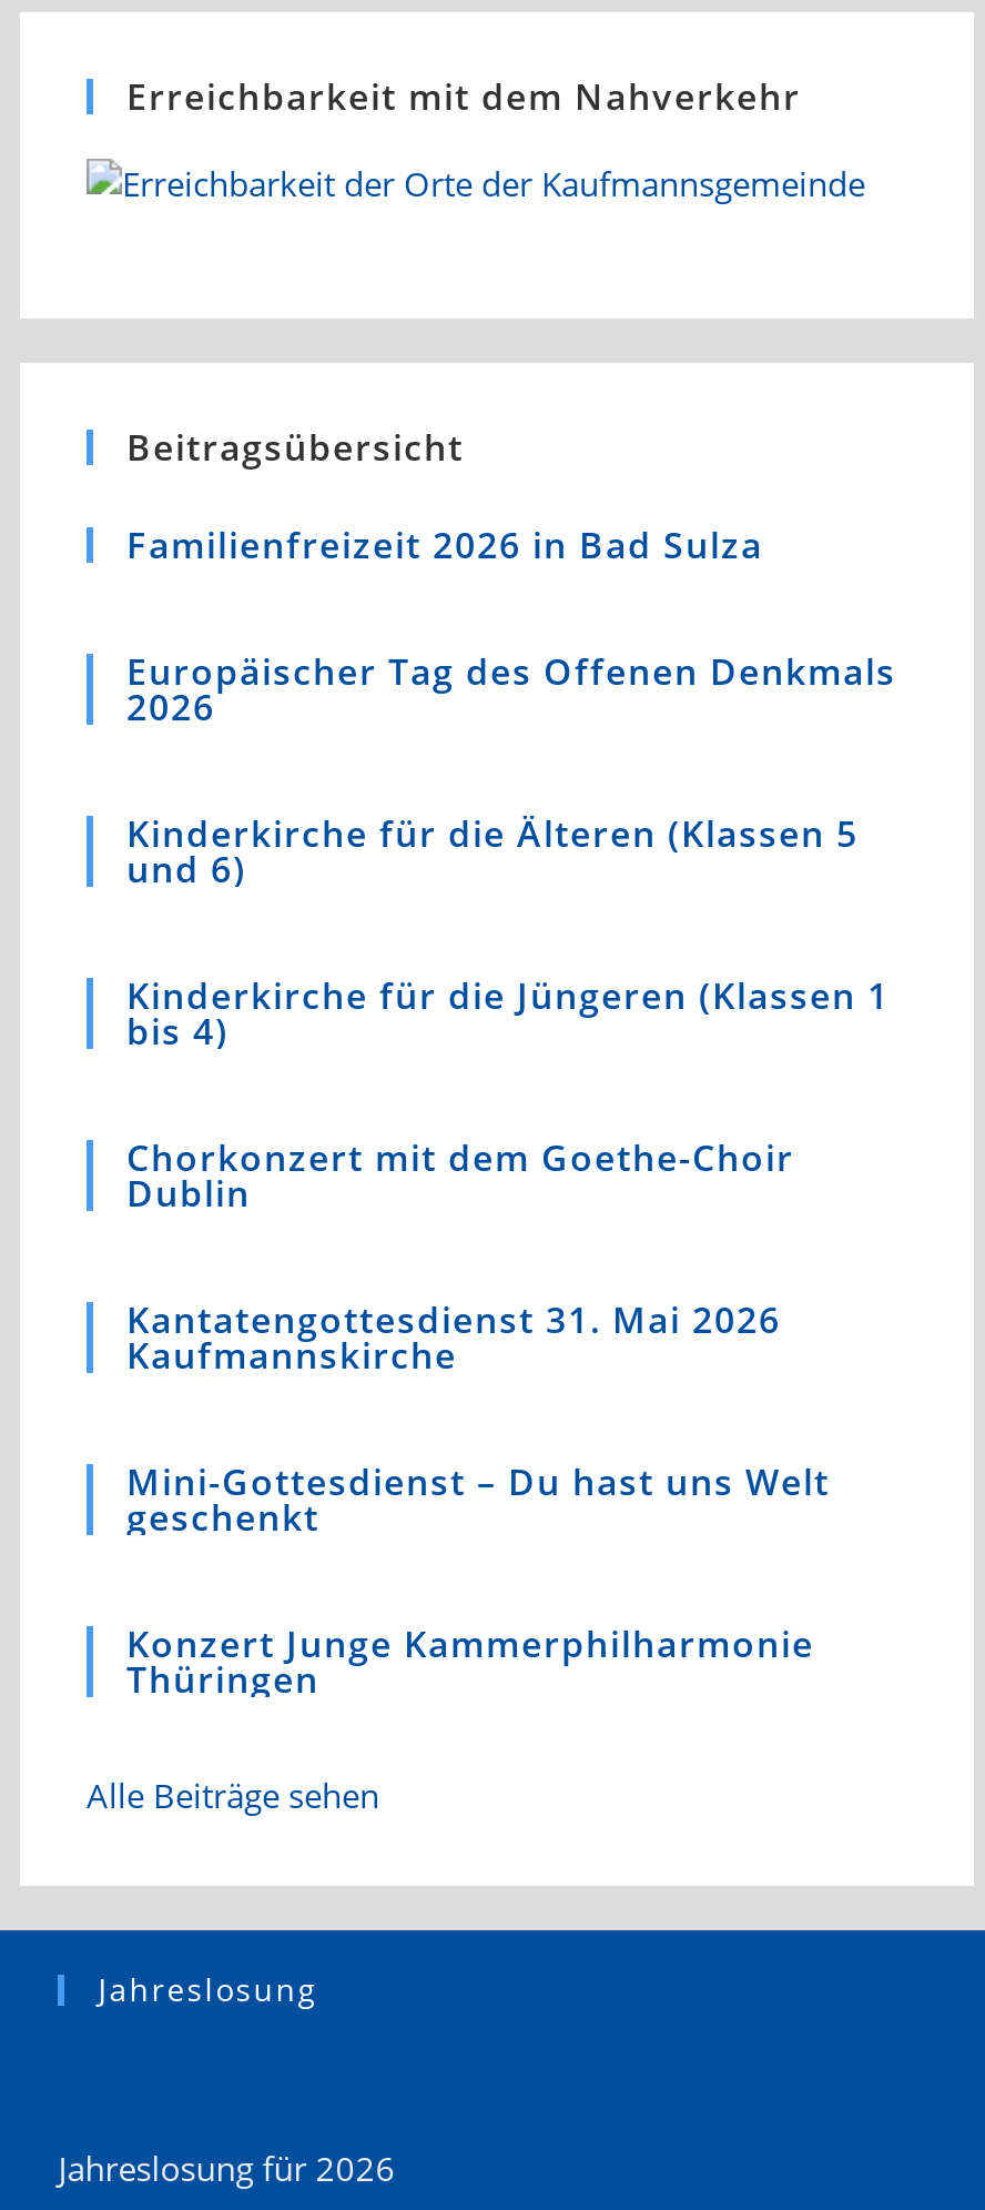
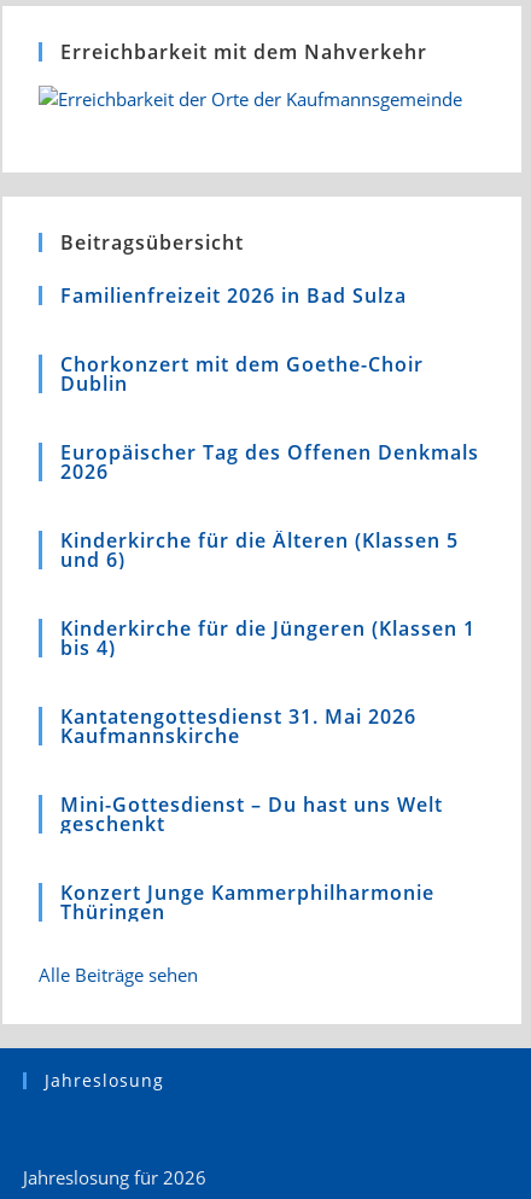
moved down: Europäischer Tag des Offenen Denkmals | 2026 | Kinderkirche für die Älteren (Klassen 5 | und 6) | Kinderkirche für die Jüngeren (Klassen 1 | bis 4)

moved up: Chorkonzert mit dem Goethe-Choir | Dublin
